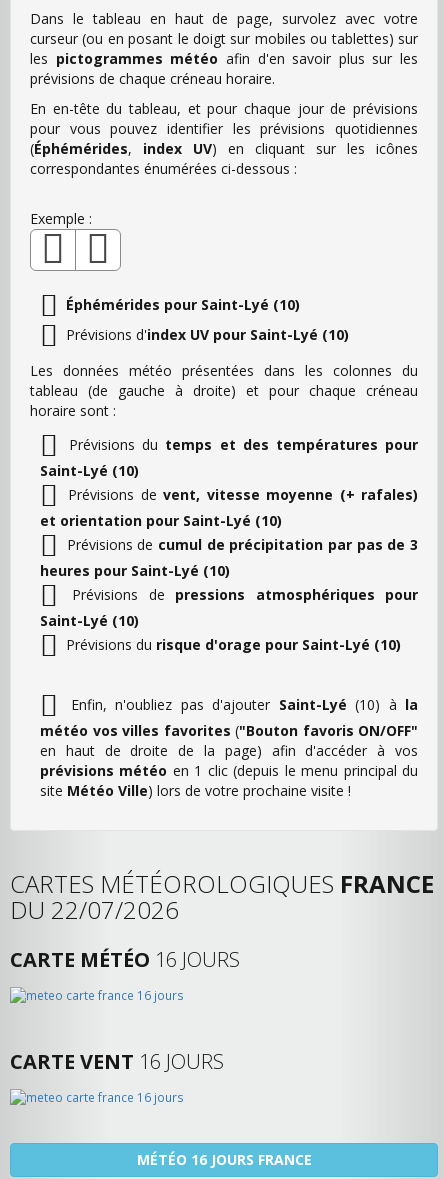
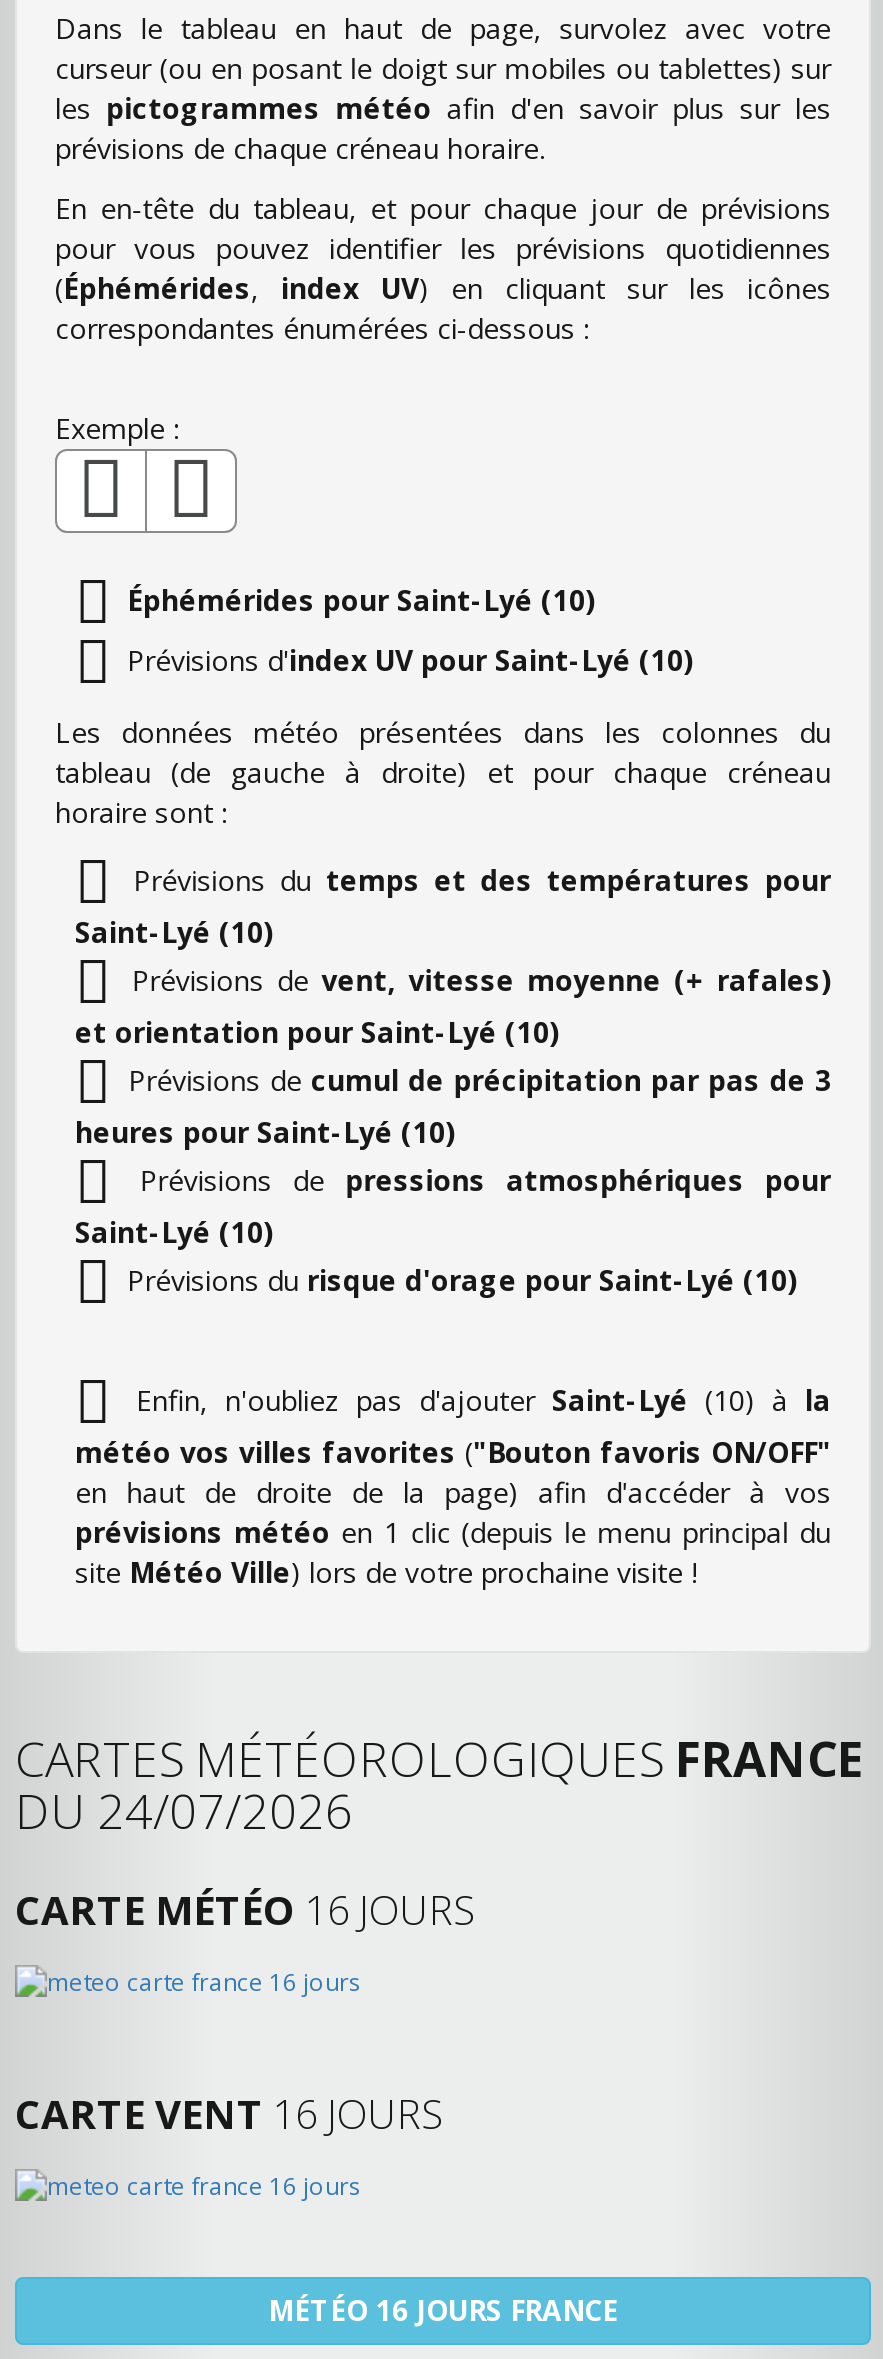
- DU 22/07/2026
+ DU 24/07/2026
